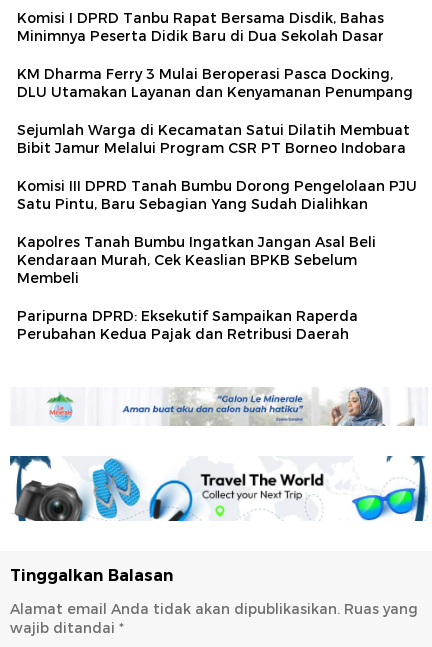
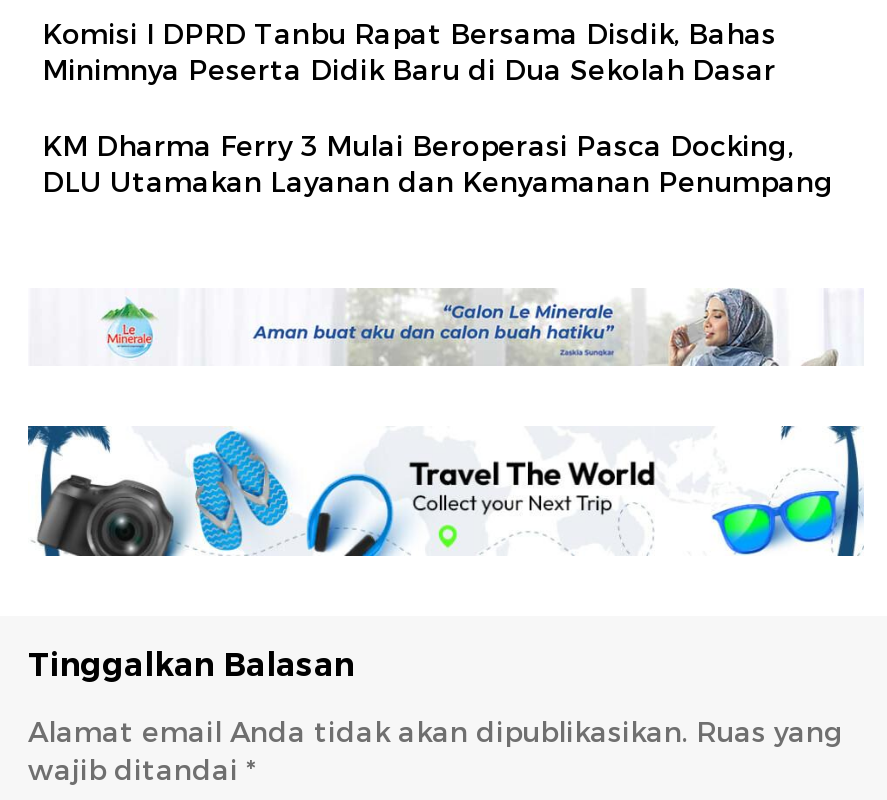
- Sejumlah Warga di Kecamatan Satui Dilatih Membuat
- Bibit Jamur Melalui Program CSR PT Borneo Indobara
- Komisi III DPRD Tanah Bumbu Dorong Pengelolaan PJU
- Satu Pintu, Baru Sebagian Yang Sudah Dialihkan
- Kapolres Tanah Bumbu Ingatkan Jangan Asal Beli
- Kendaraan Murah, Cek Keaslian BPKB Sebelum
- Membeli
- Paripurna DPRD: Eksekutif Sampaikan Raperda
- Perubahan Kedua Pajak dan Retribusi Daerah
